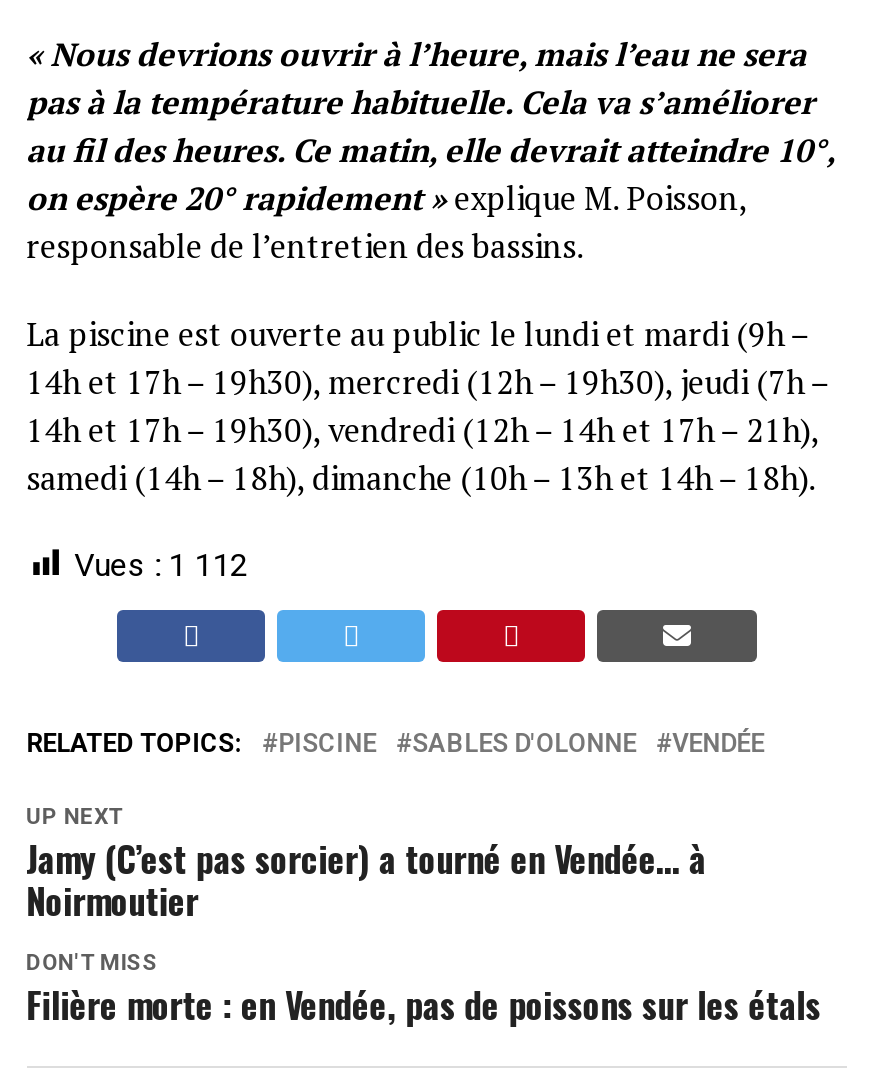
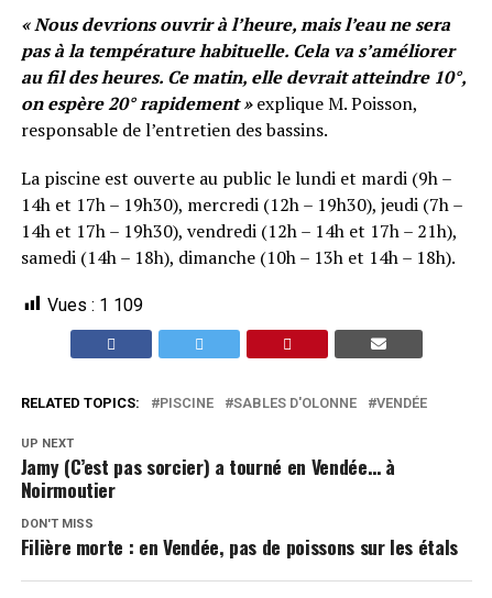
- Vues : 1 112
+ Vues : 1 109
